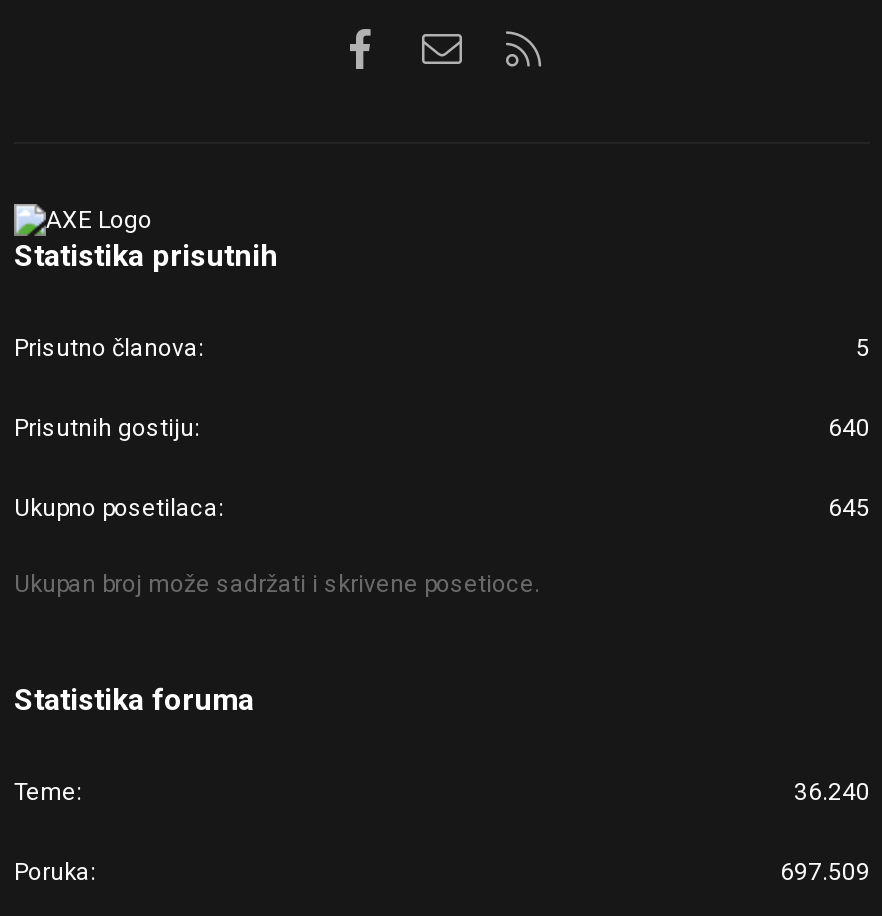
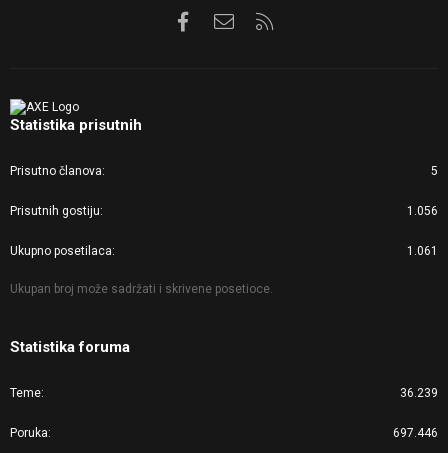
- 640
+ 1.056

- 645
+ 1.061

- 36.240
+ 36.239

- 697.509
+ 697.446
